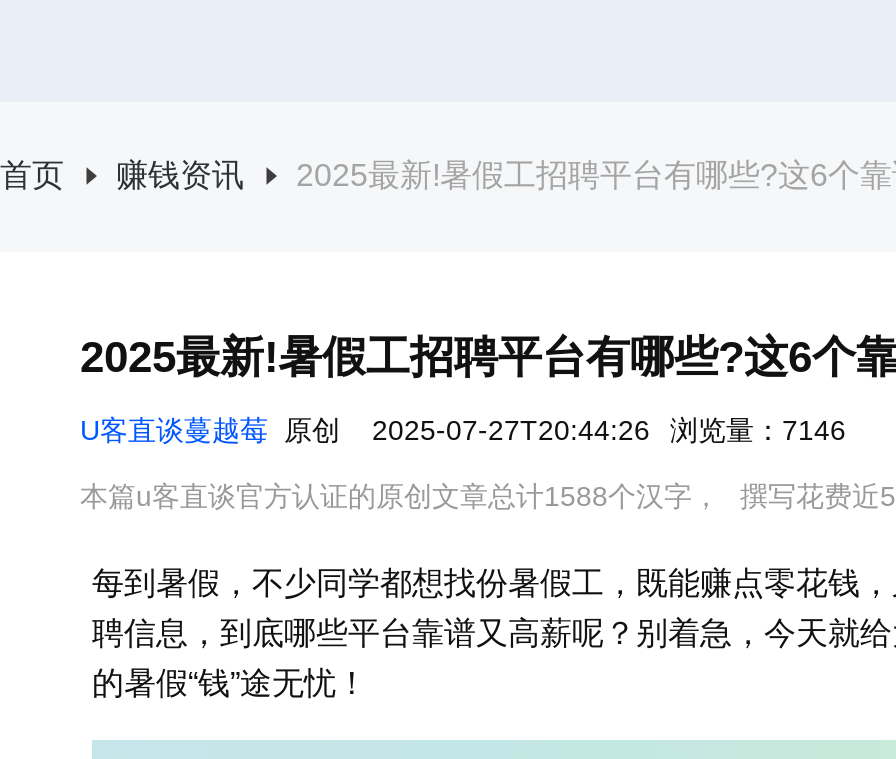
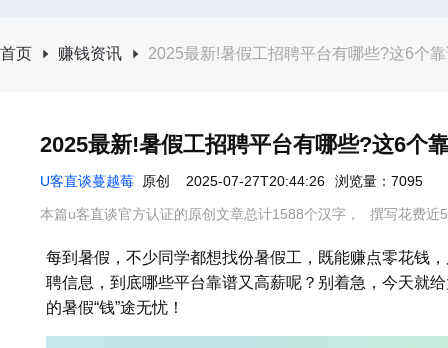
- 浏览量：7146
+ 浏览量：7095
